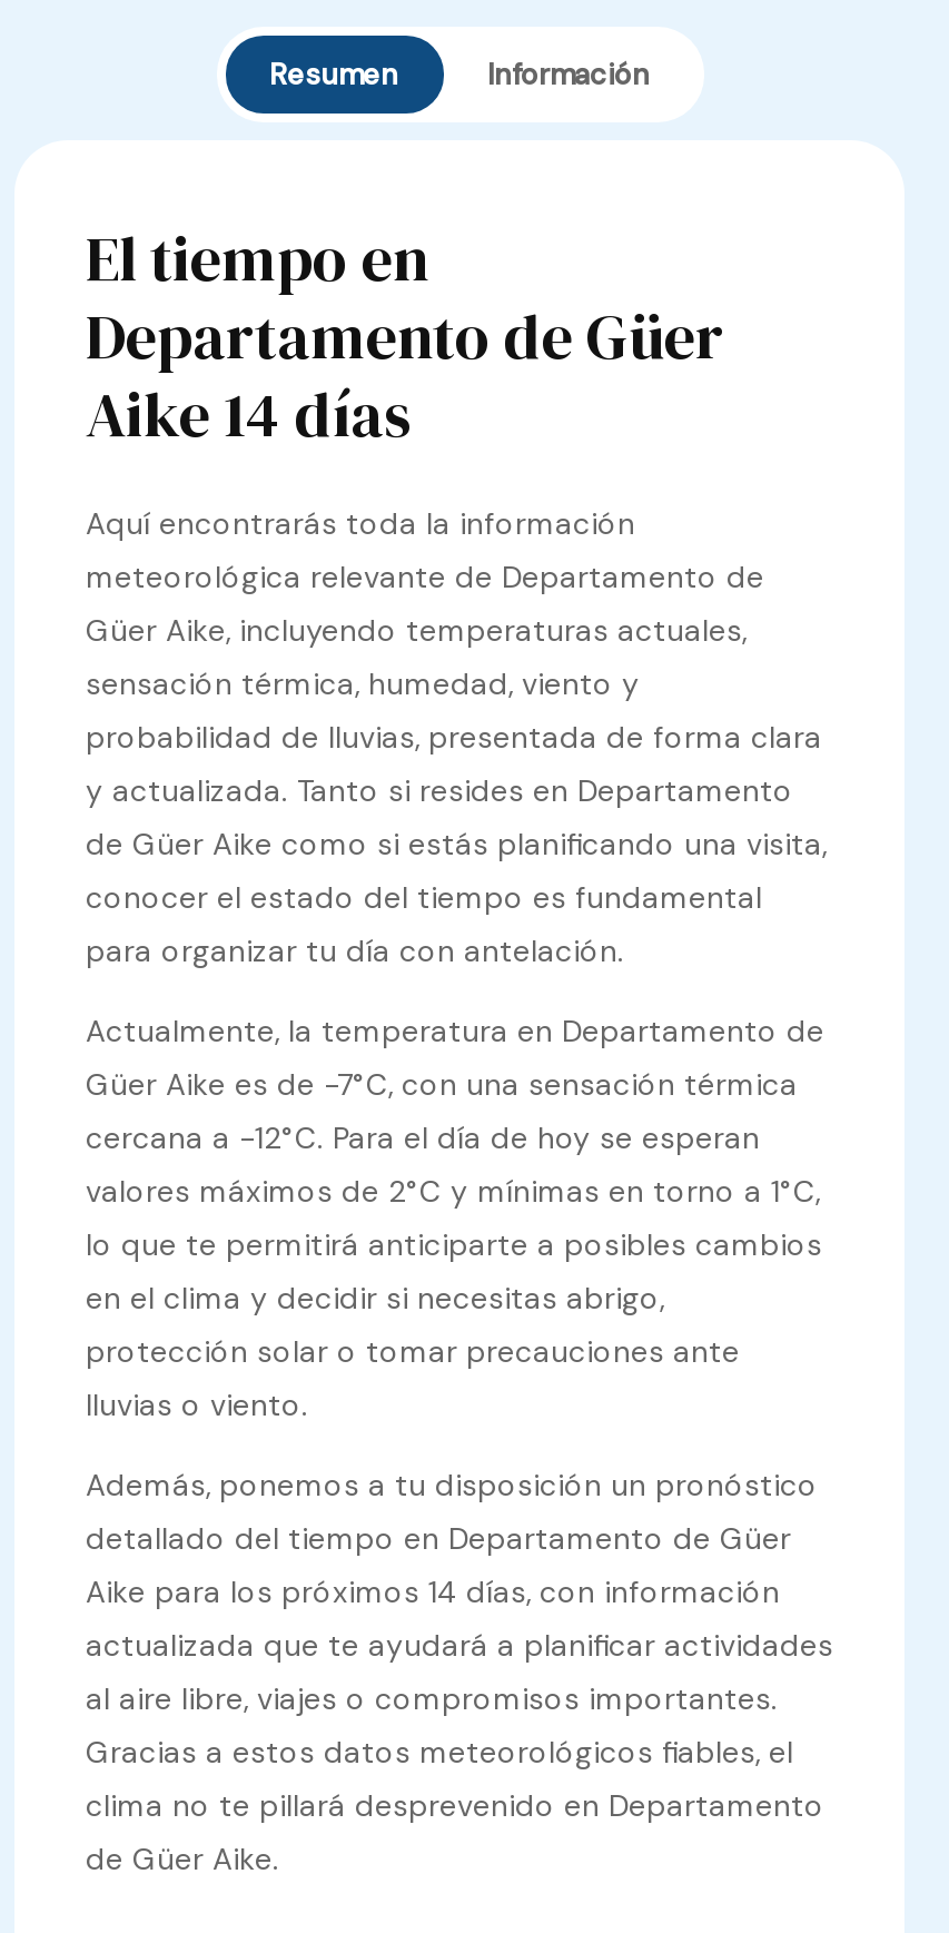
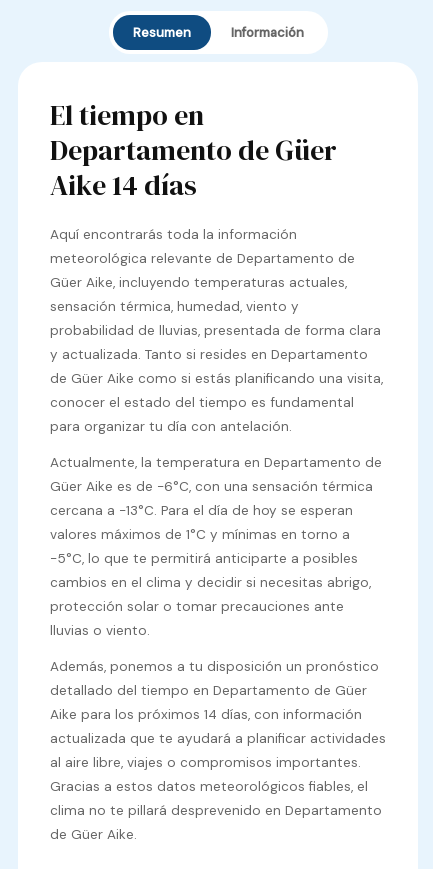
- Güer Aike es de -7°C, con una sensación térmica
- cercana a -12°C. Para el día de hoy se esperan
- valores máximos de 2°C y mínimas en torno a 1°C,
- lo que te permitirá anticiparte a posibles cambios
- en el clima y decidir si necesitas abrigo,
+ Güer Aike es de -6°C, con una sensación térmica
+ cercana a -13°C. Para el día de hoy se esperan
+ valores máximos de 1°C y mínimas en torno a
+ -5°C, lo que te permitirá anticiparte a posibles
+ cambios en el clima y decidir si necesitas abrigo,
